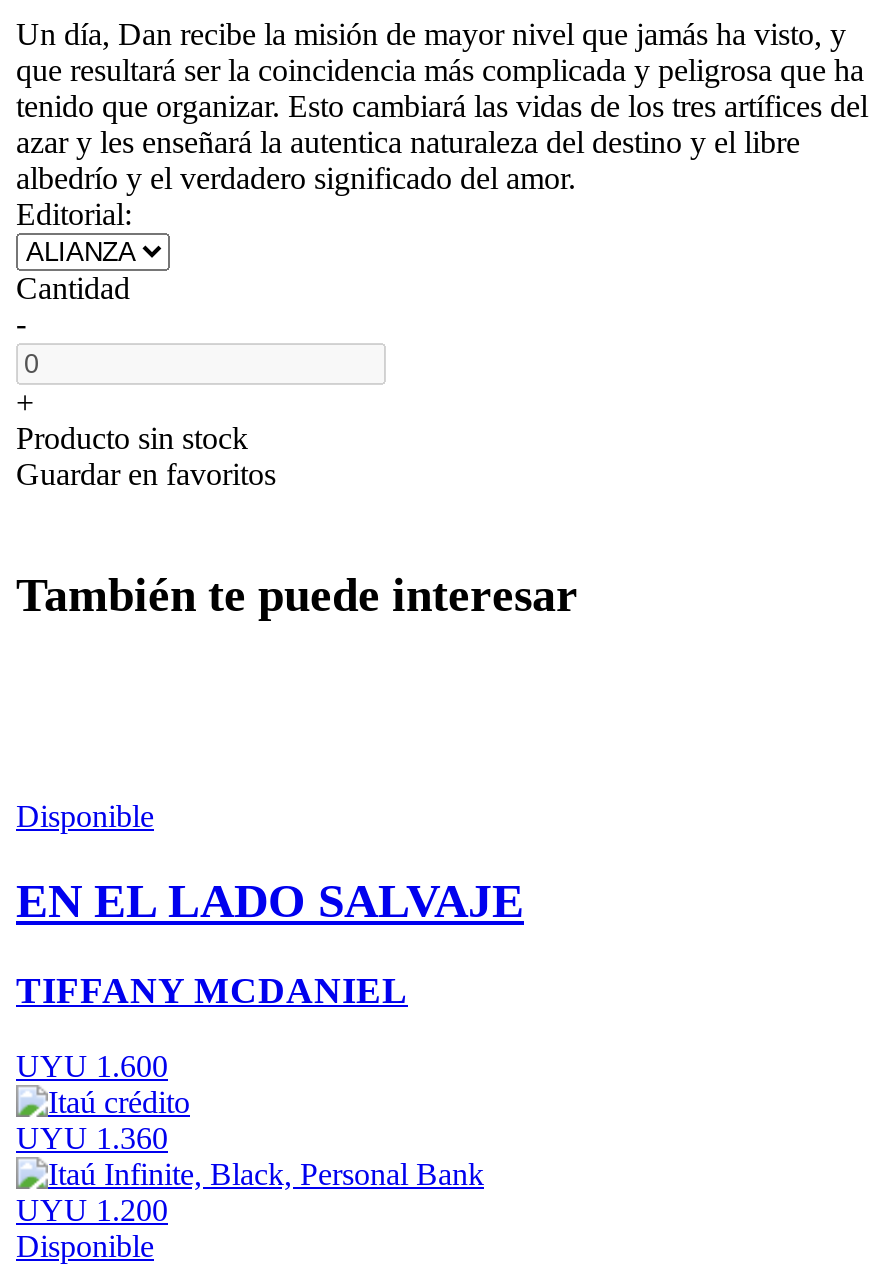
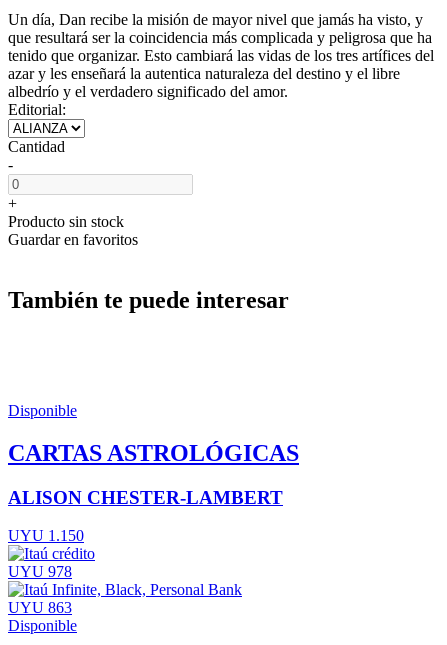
- EN EL LADO SALVAJE
+ CARTAS ASTROLÓGICAS

- TIFFANY MCDANIEL
+ ALISON CHESTER-LAMBERT

- UYU 1.600
+ UYU 1.150

- UYU 1.360
+ UYU 978

- UYU 1.200
+ UYU 863
